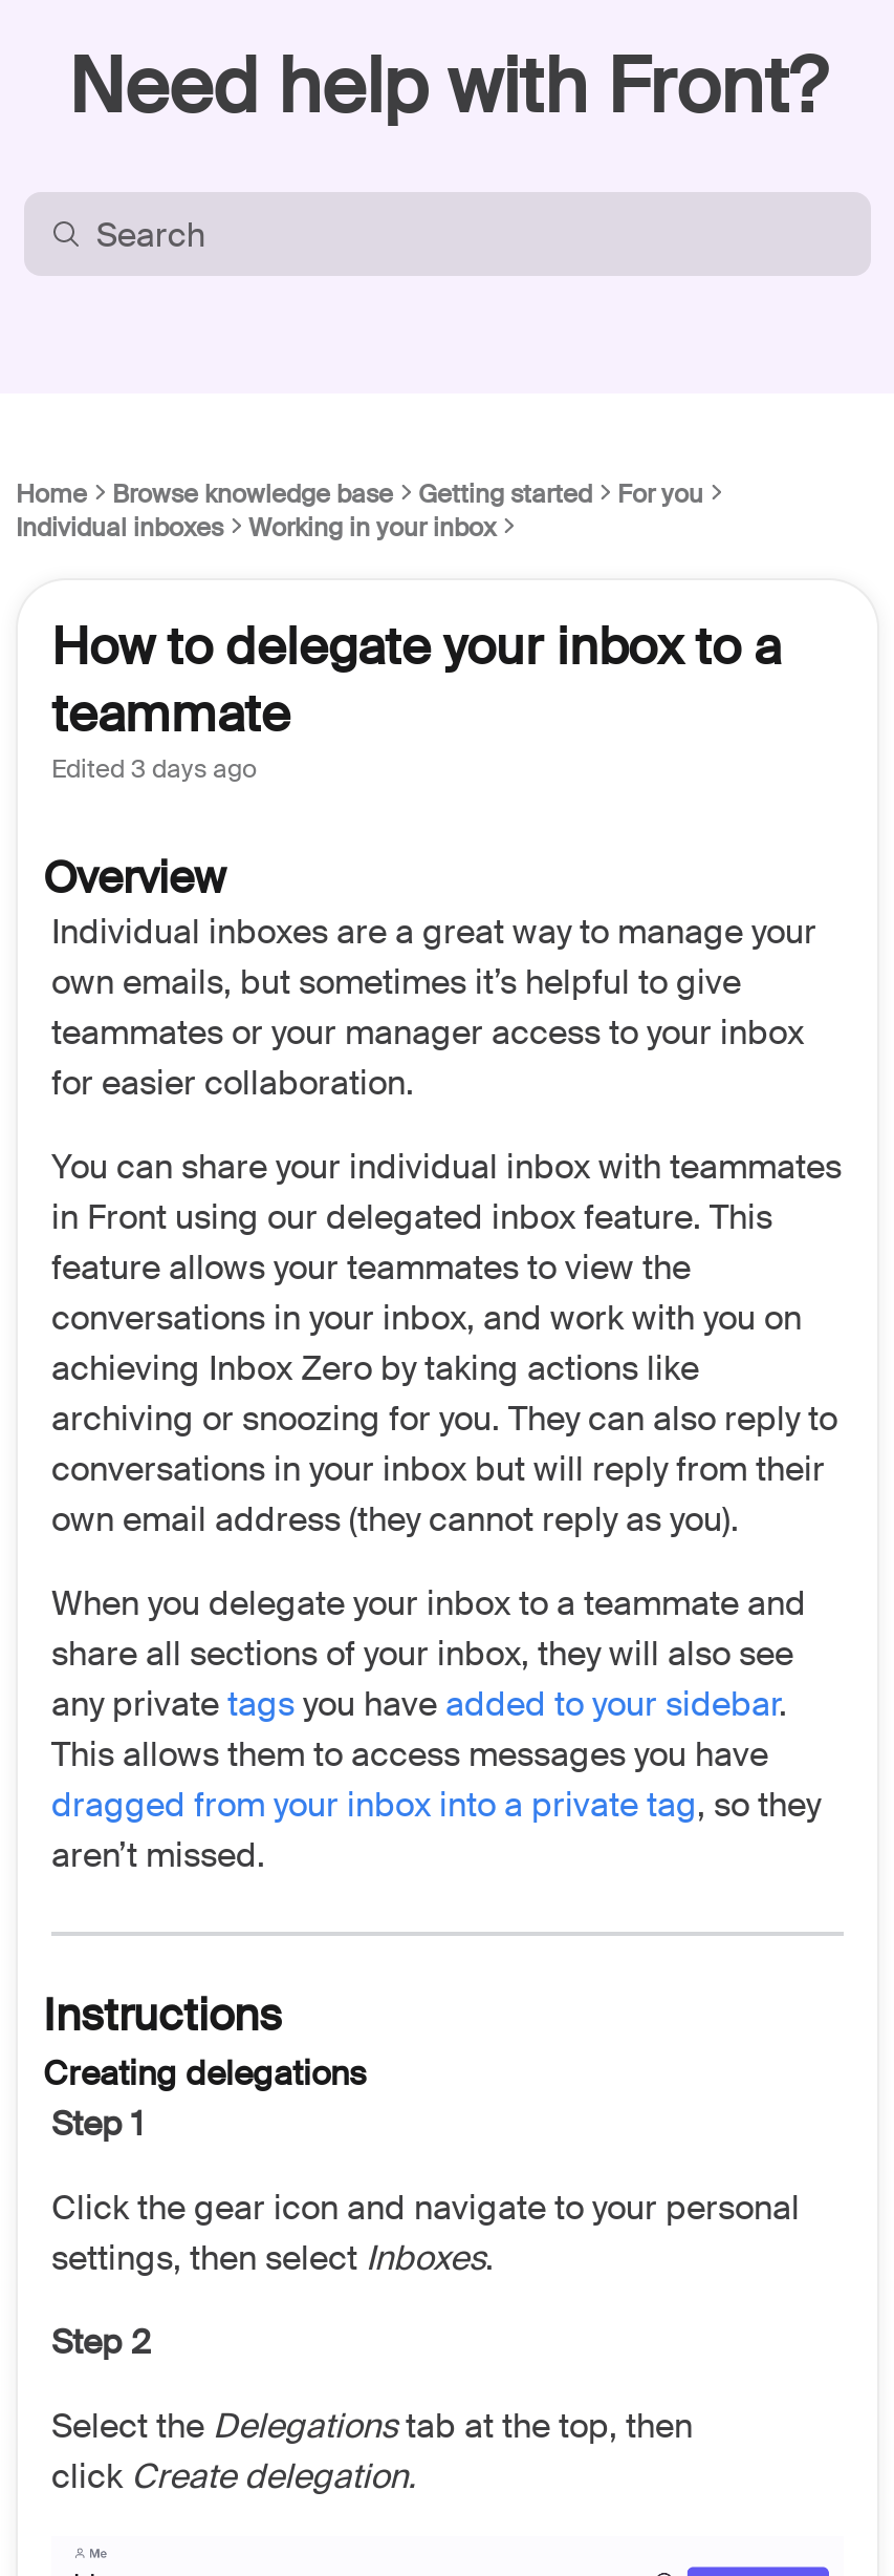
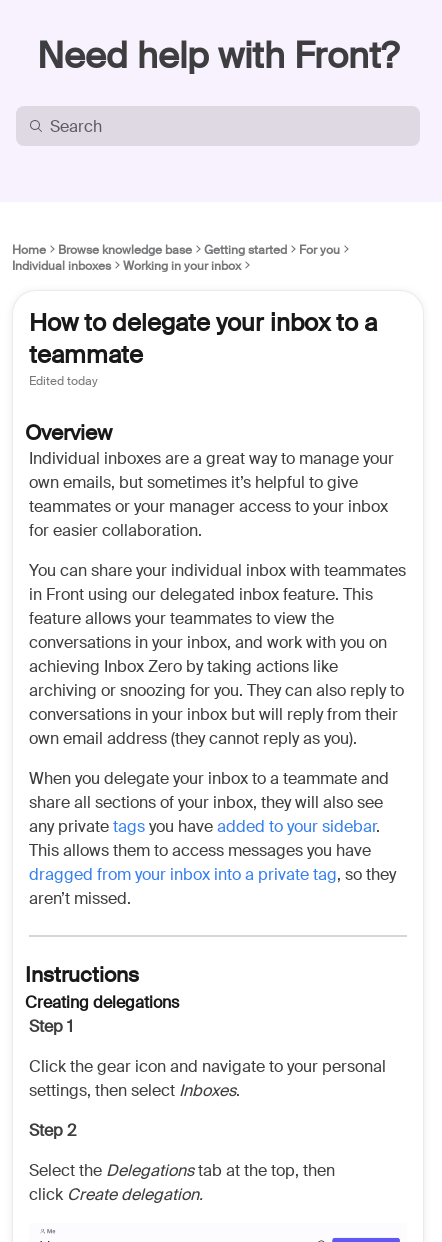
- Edited 3 days ago
+ Edited today
